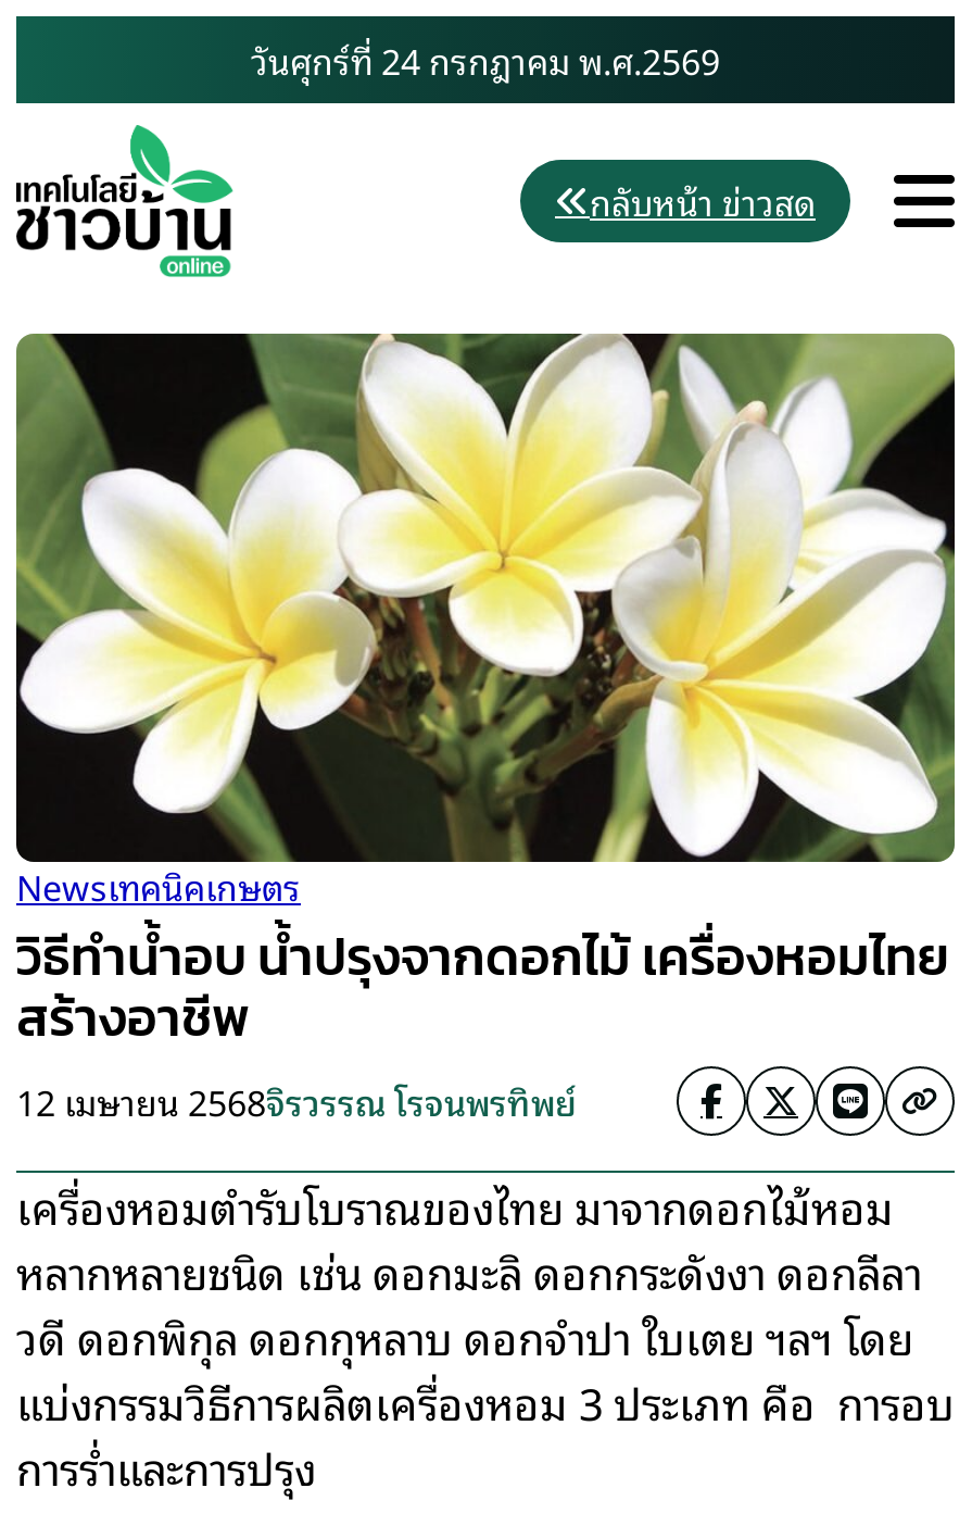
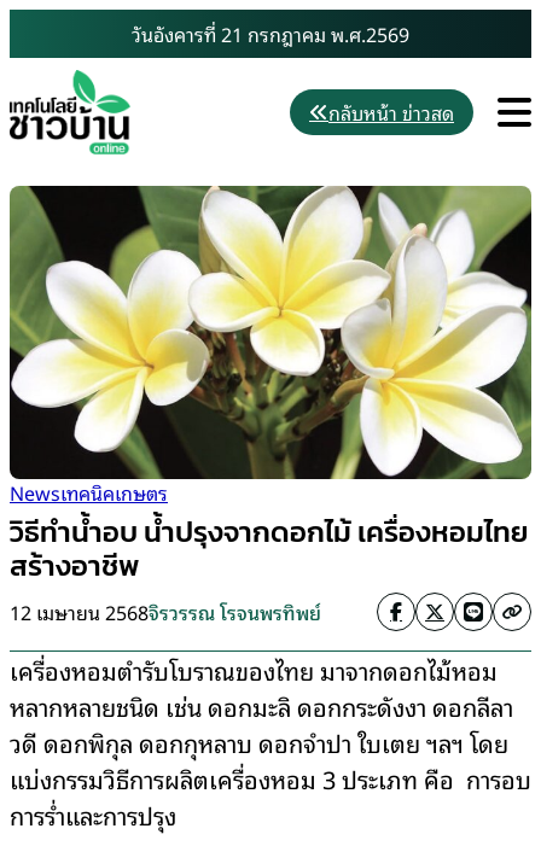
- วันศุกร์ที่ 24 กรกฎาคม พ.ศ.2569
+ วันอังคารที่ 21 กรกฎาคม พ.ศ.2569
